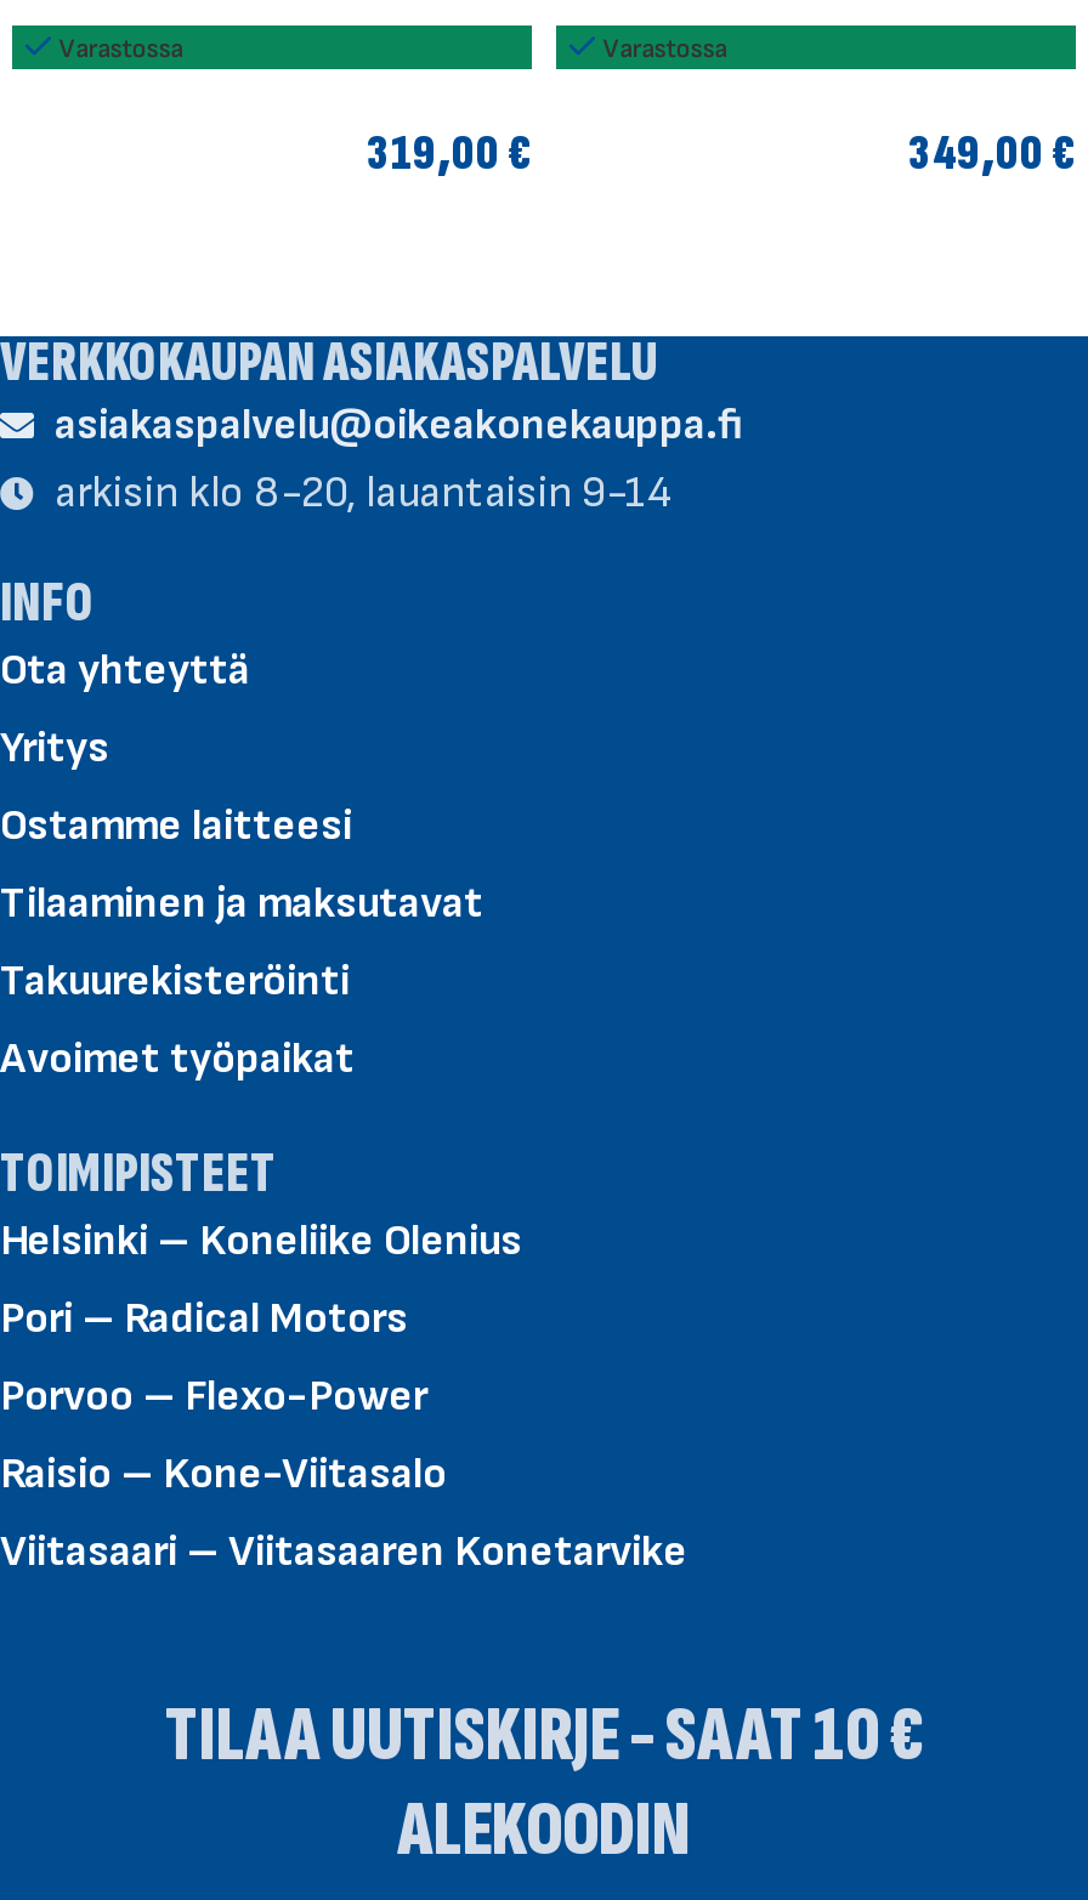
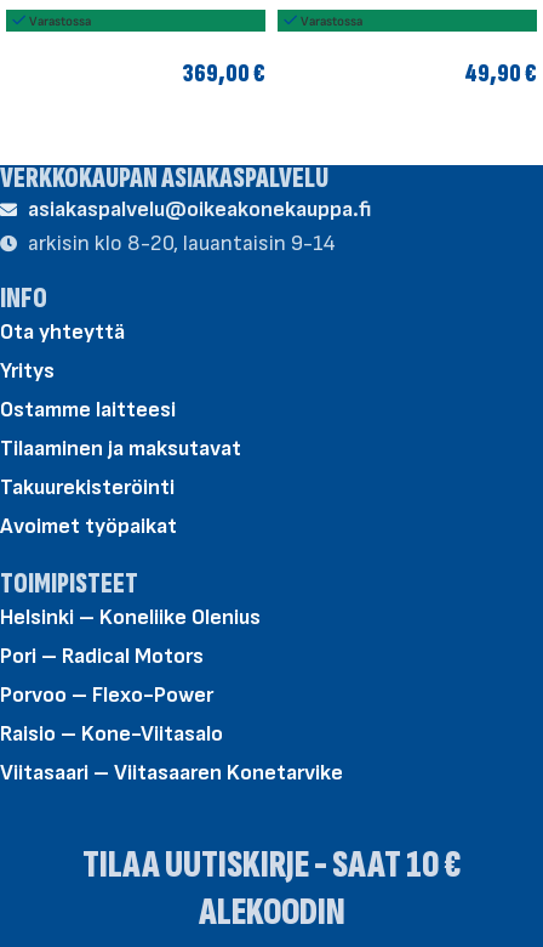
- 319,00 €
+ 369,00 €

- 349,00 €
+ 49,90 €
